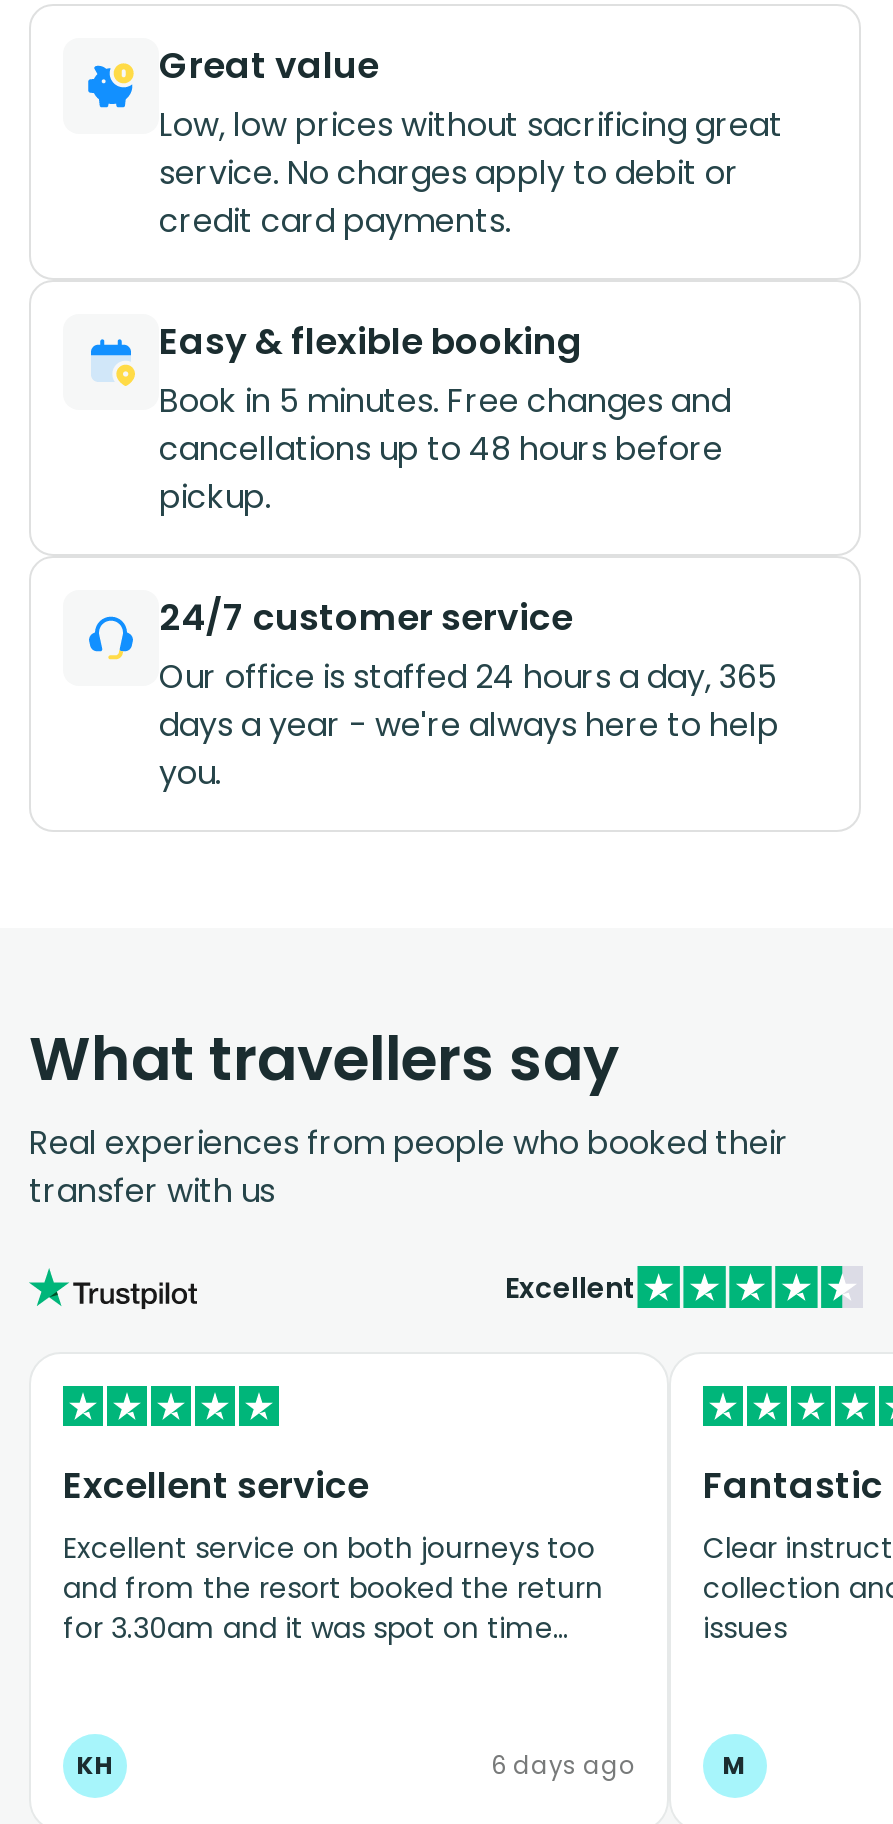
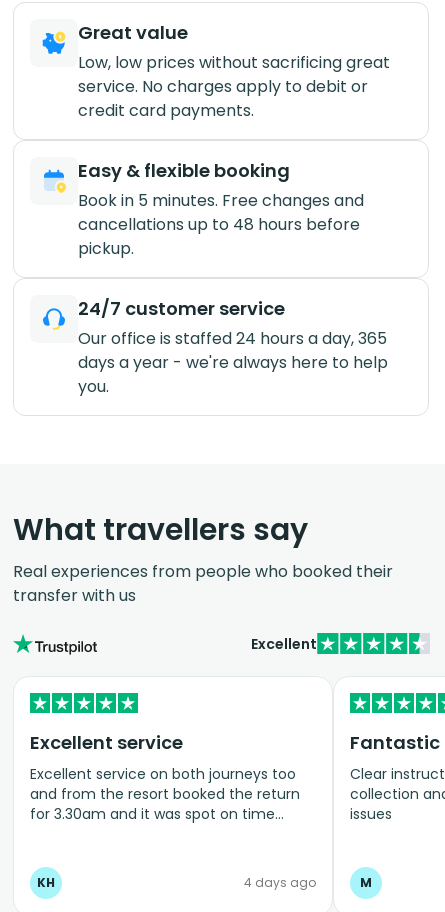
- 6 days ago
+ 4 days ago
